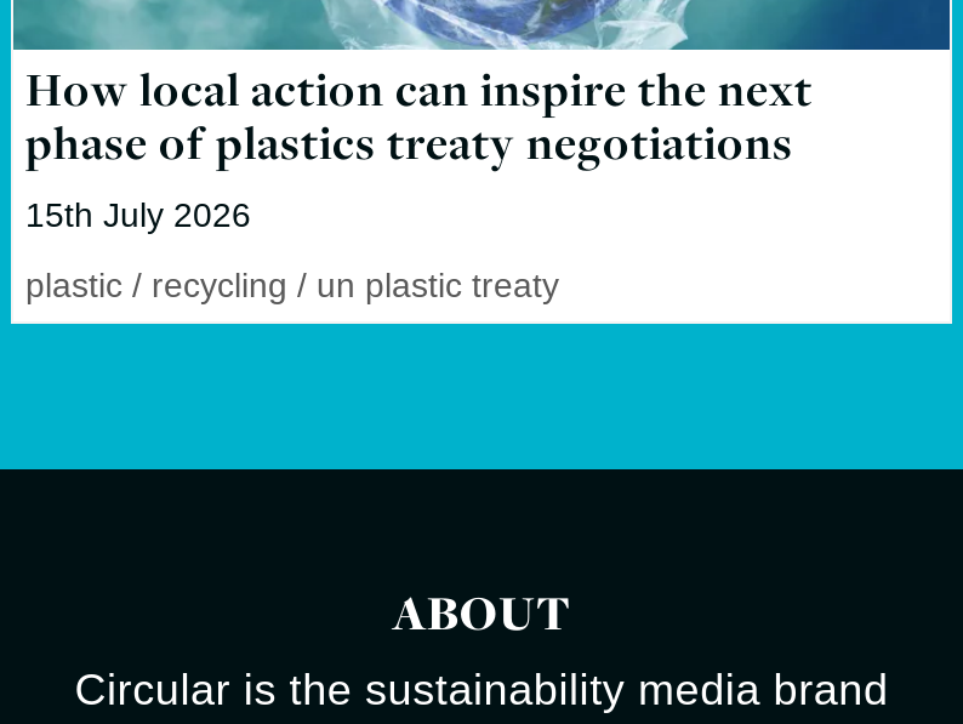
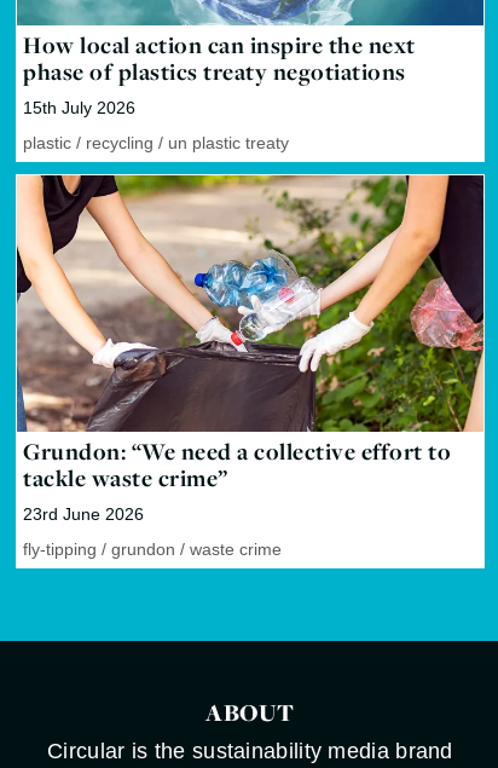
+ [image]
+ Grundon: “We need a collective effort to
+ tackle waste crime”
+ 23rd June 2026
+ fly-tipping / grundon / waste crime
